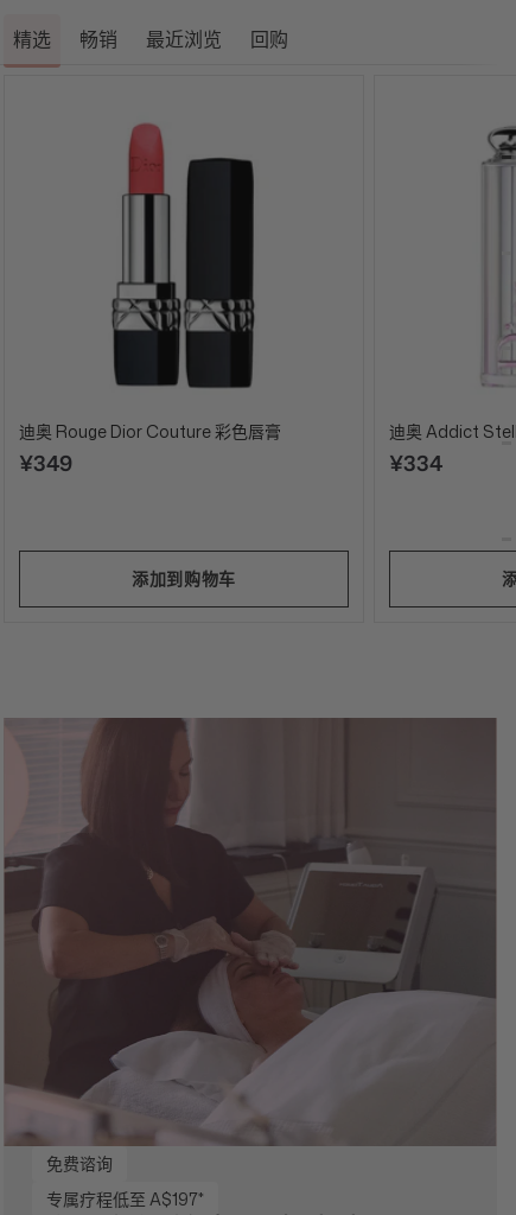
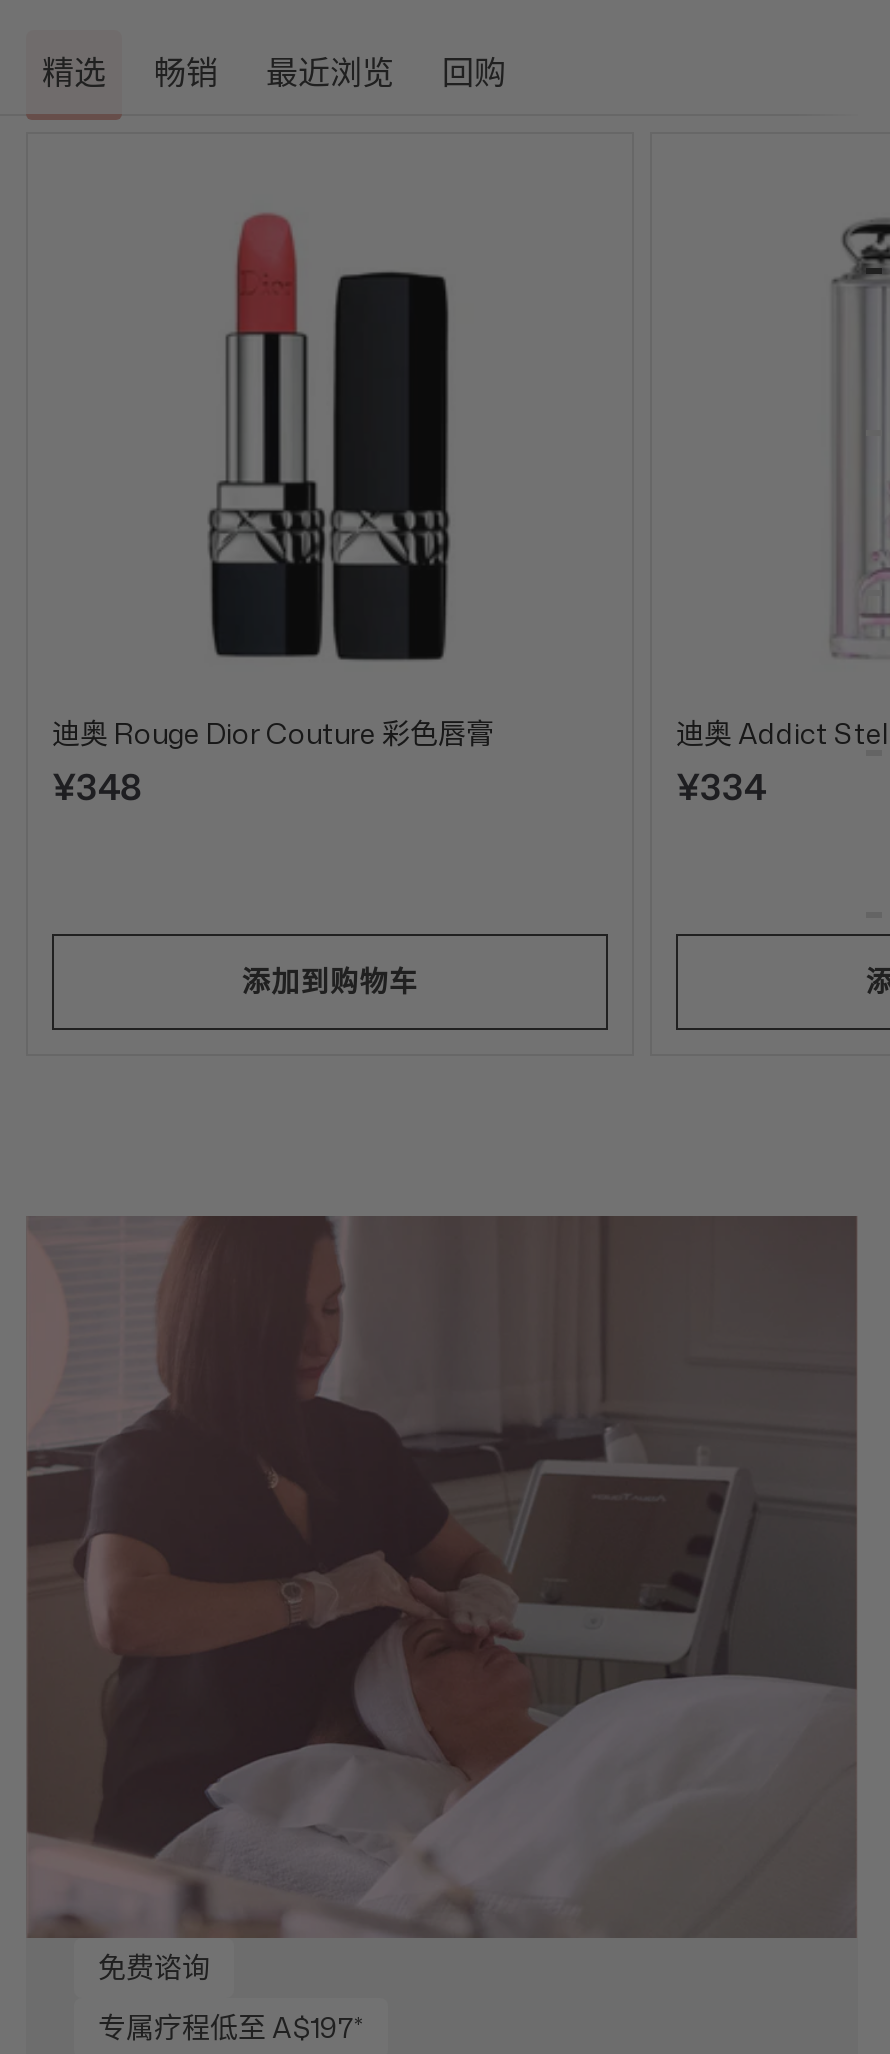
- ¥349
+ ¥348
